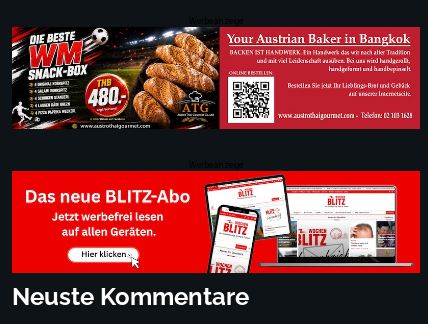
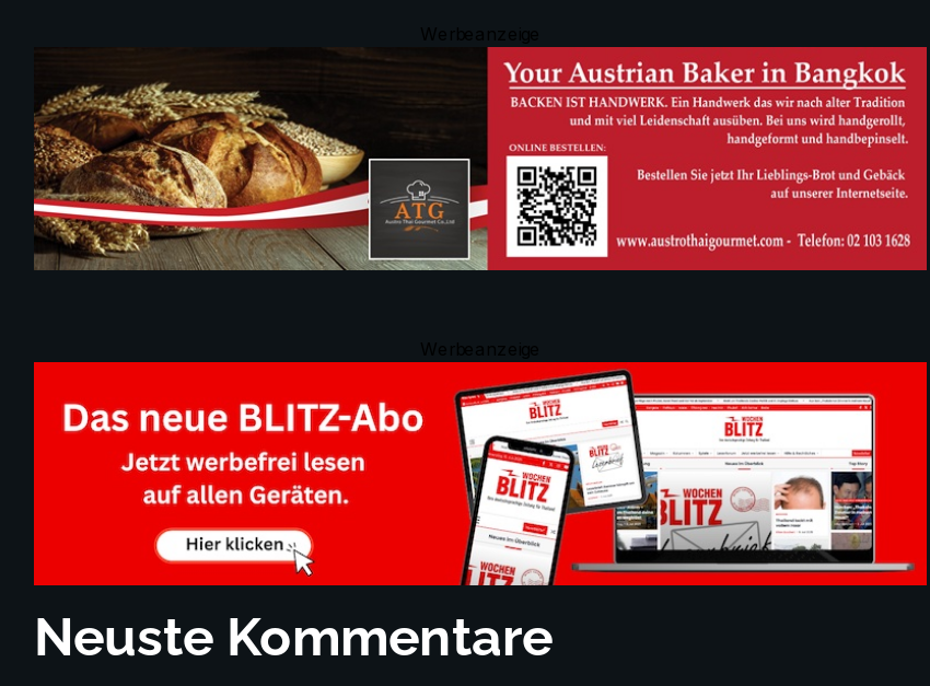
- [image]
+ [image]
